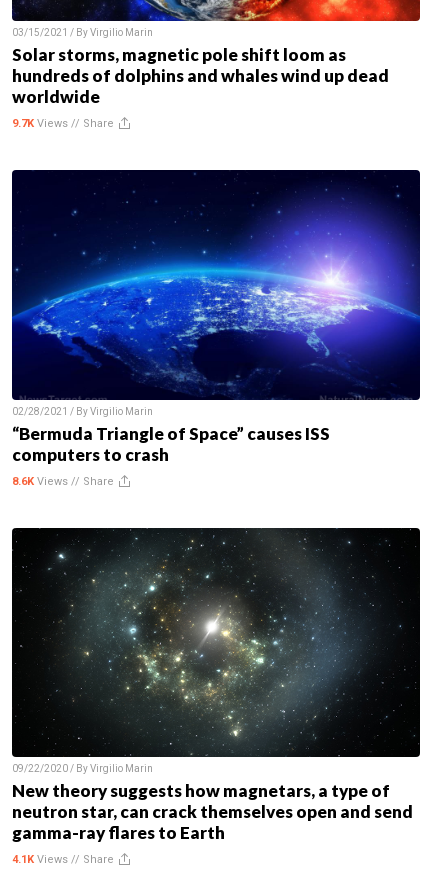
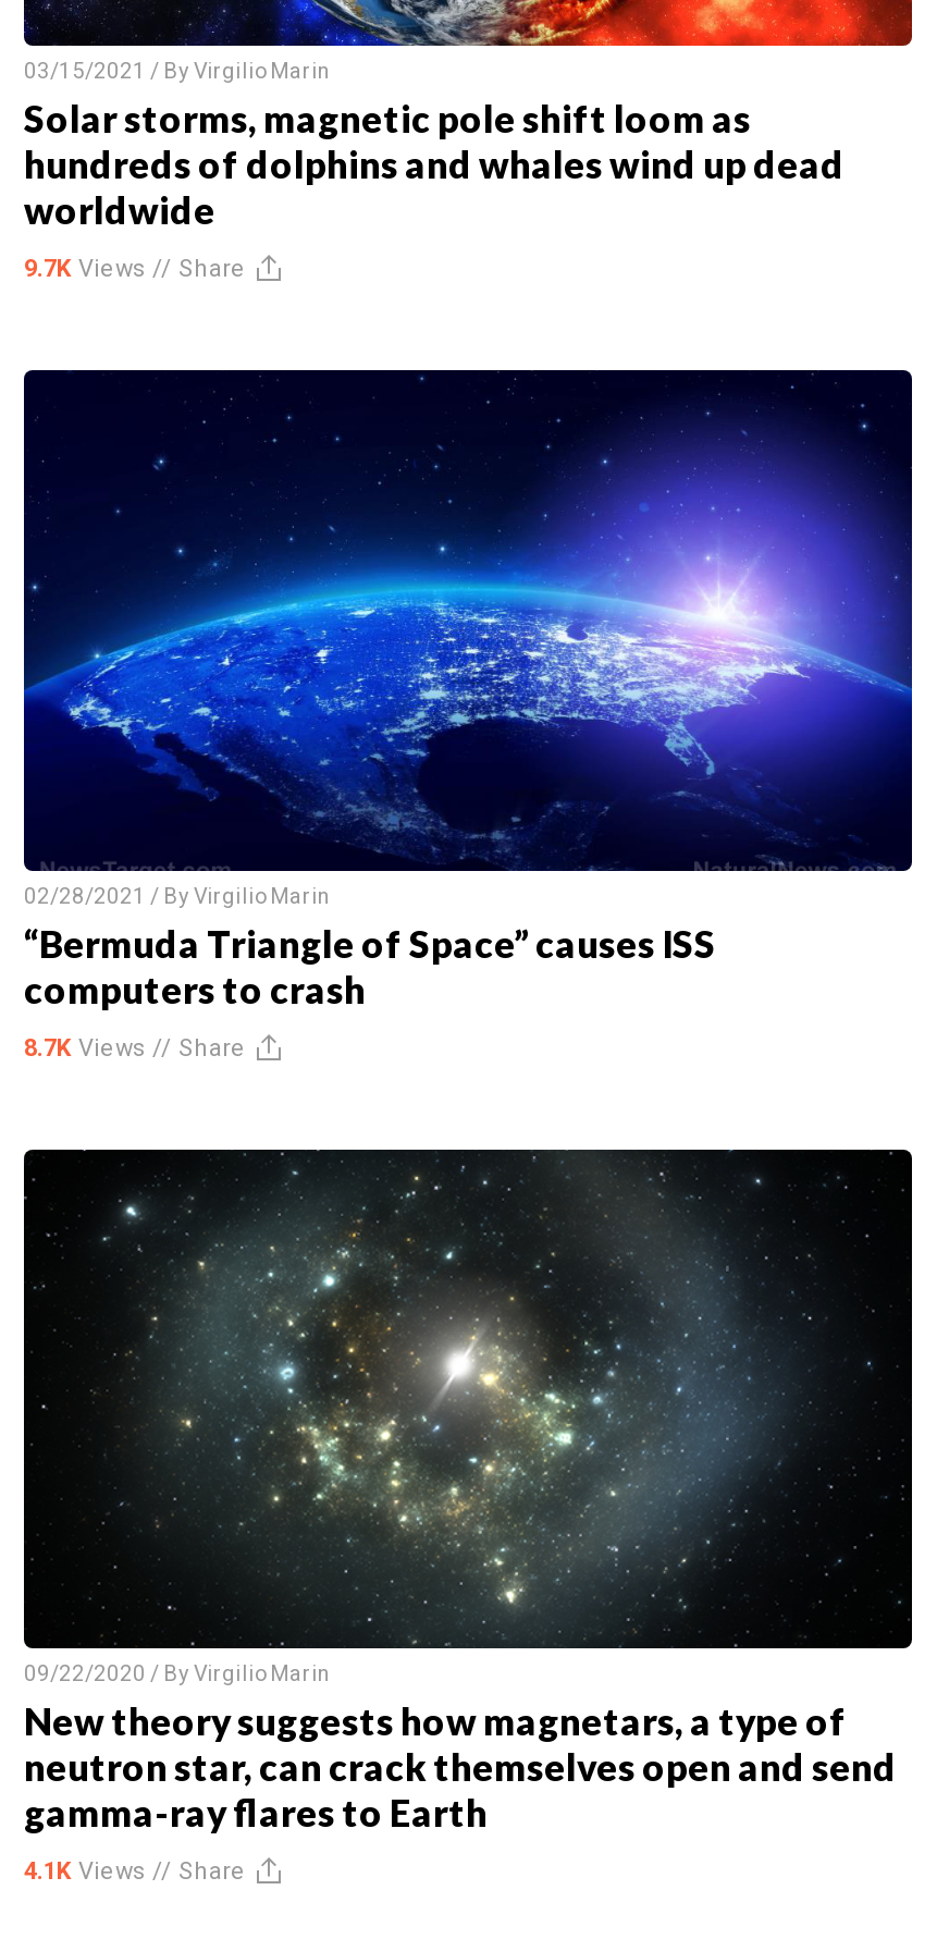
- 8.6K Views // Share
+ 8.7K Views // Share
